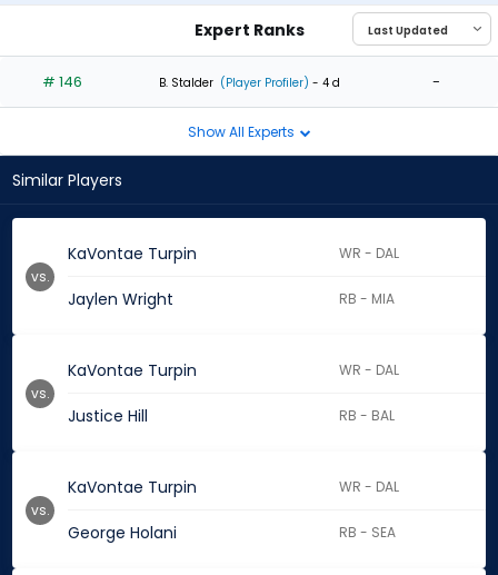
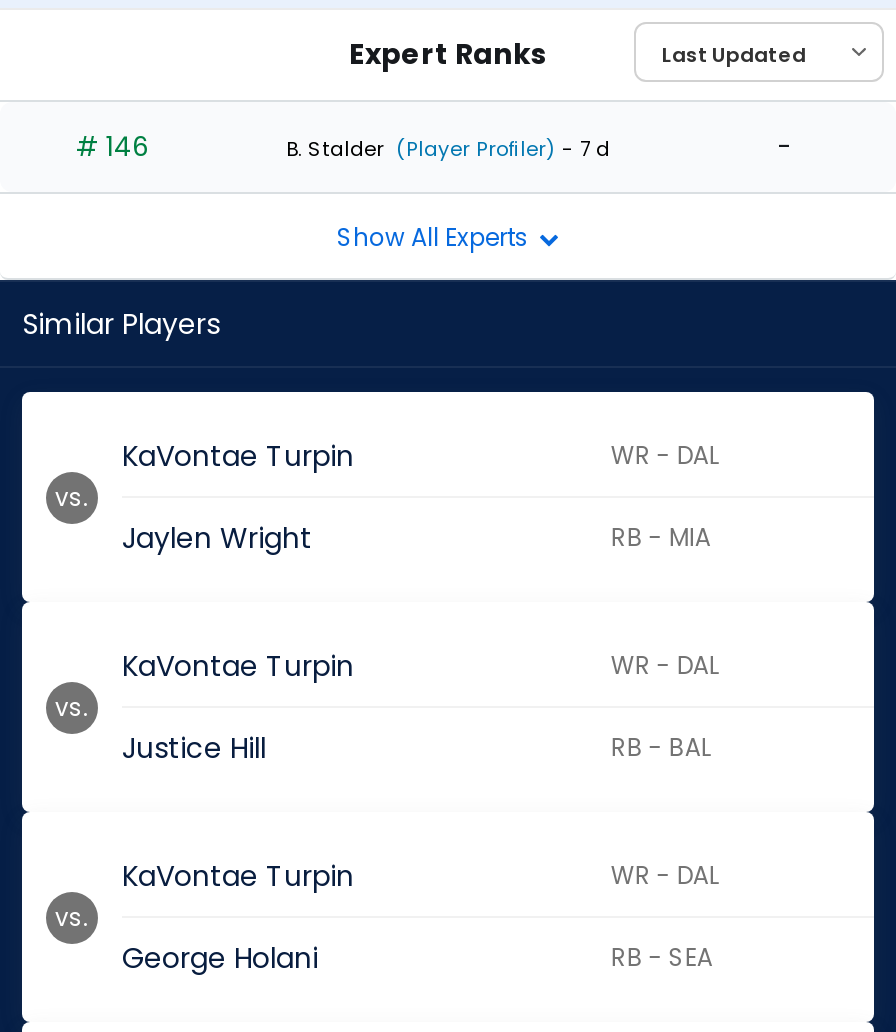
- B. Stalder (Player Profiler) - 4 d
+ B. Stalder (Player Profiler) - 7 d
